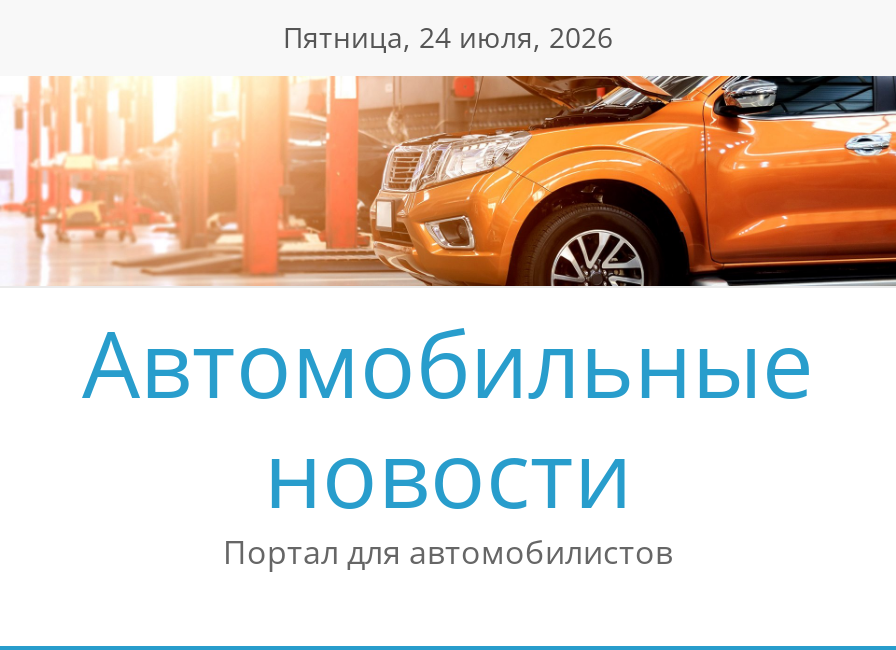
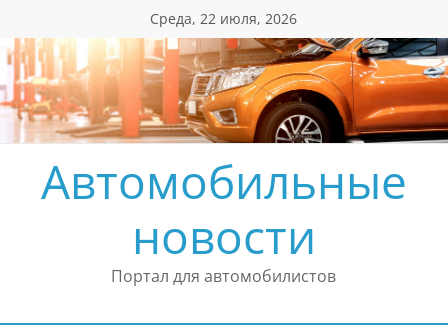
- Пятница, 24 июля, 2026
+ Среда, 22 июля, 2026
